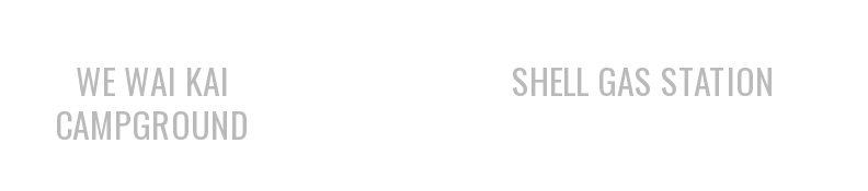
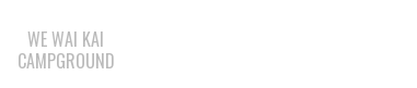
- SHELL GAS STATION
